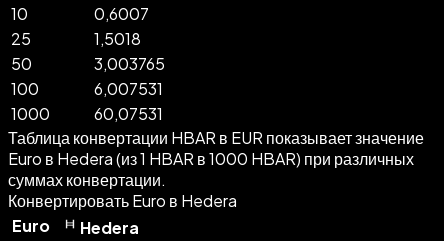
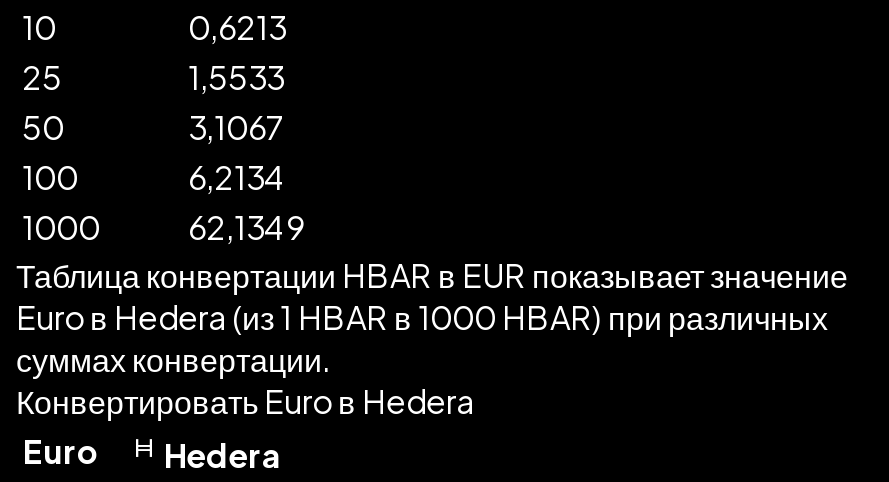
- 0,6007
+ 0,6213

- 1,5018
+ 1,5533

- 3,003765
+ 3,1067

- 6,007531
+ 6,2134

- 60,07531
+ 62,1349
